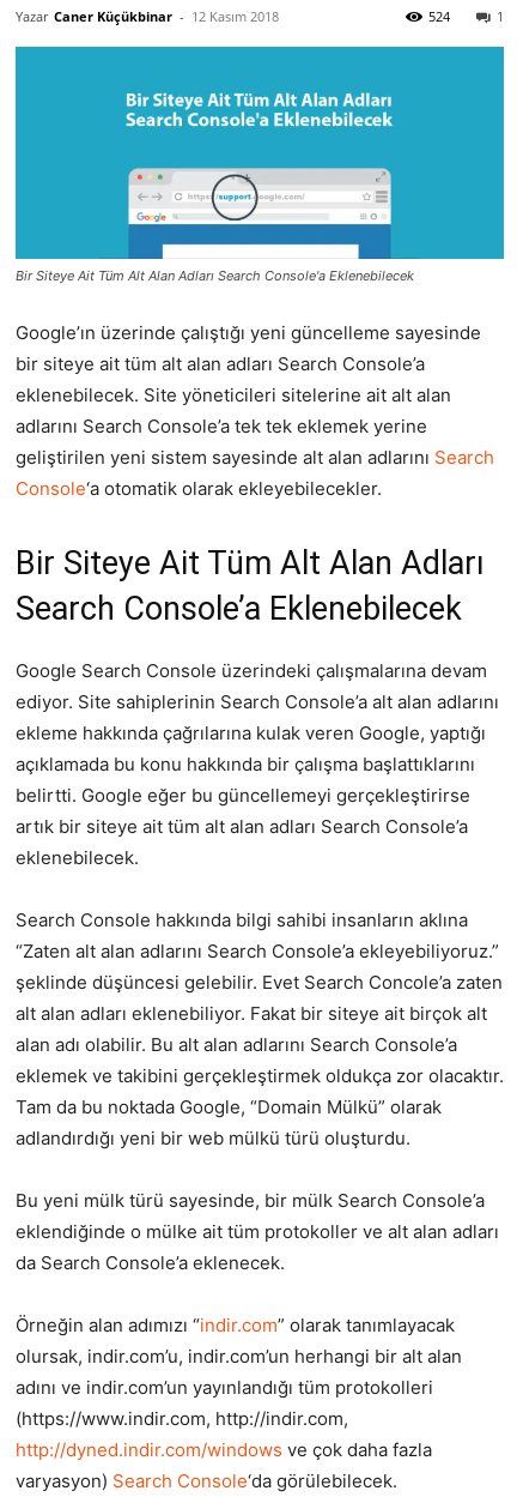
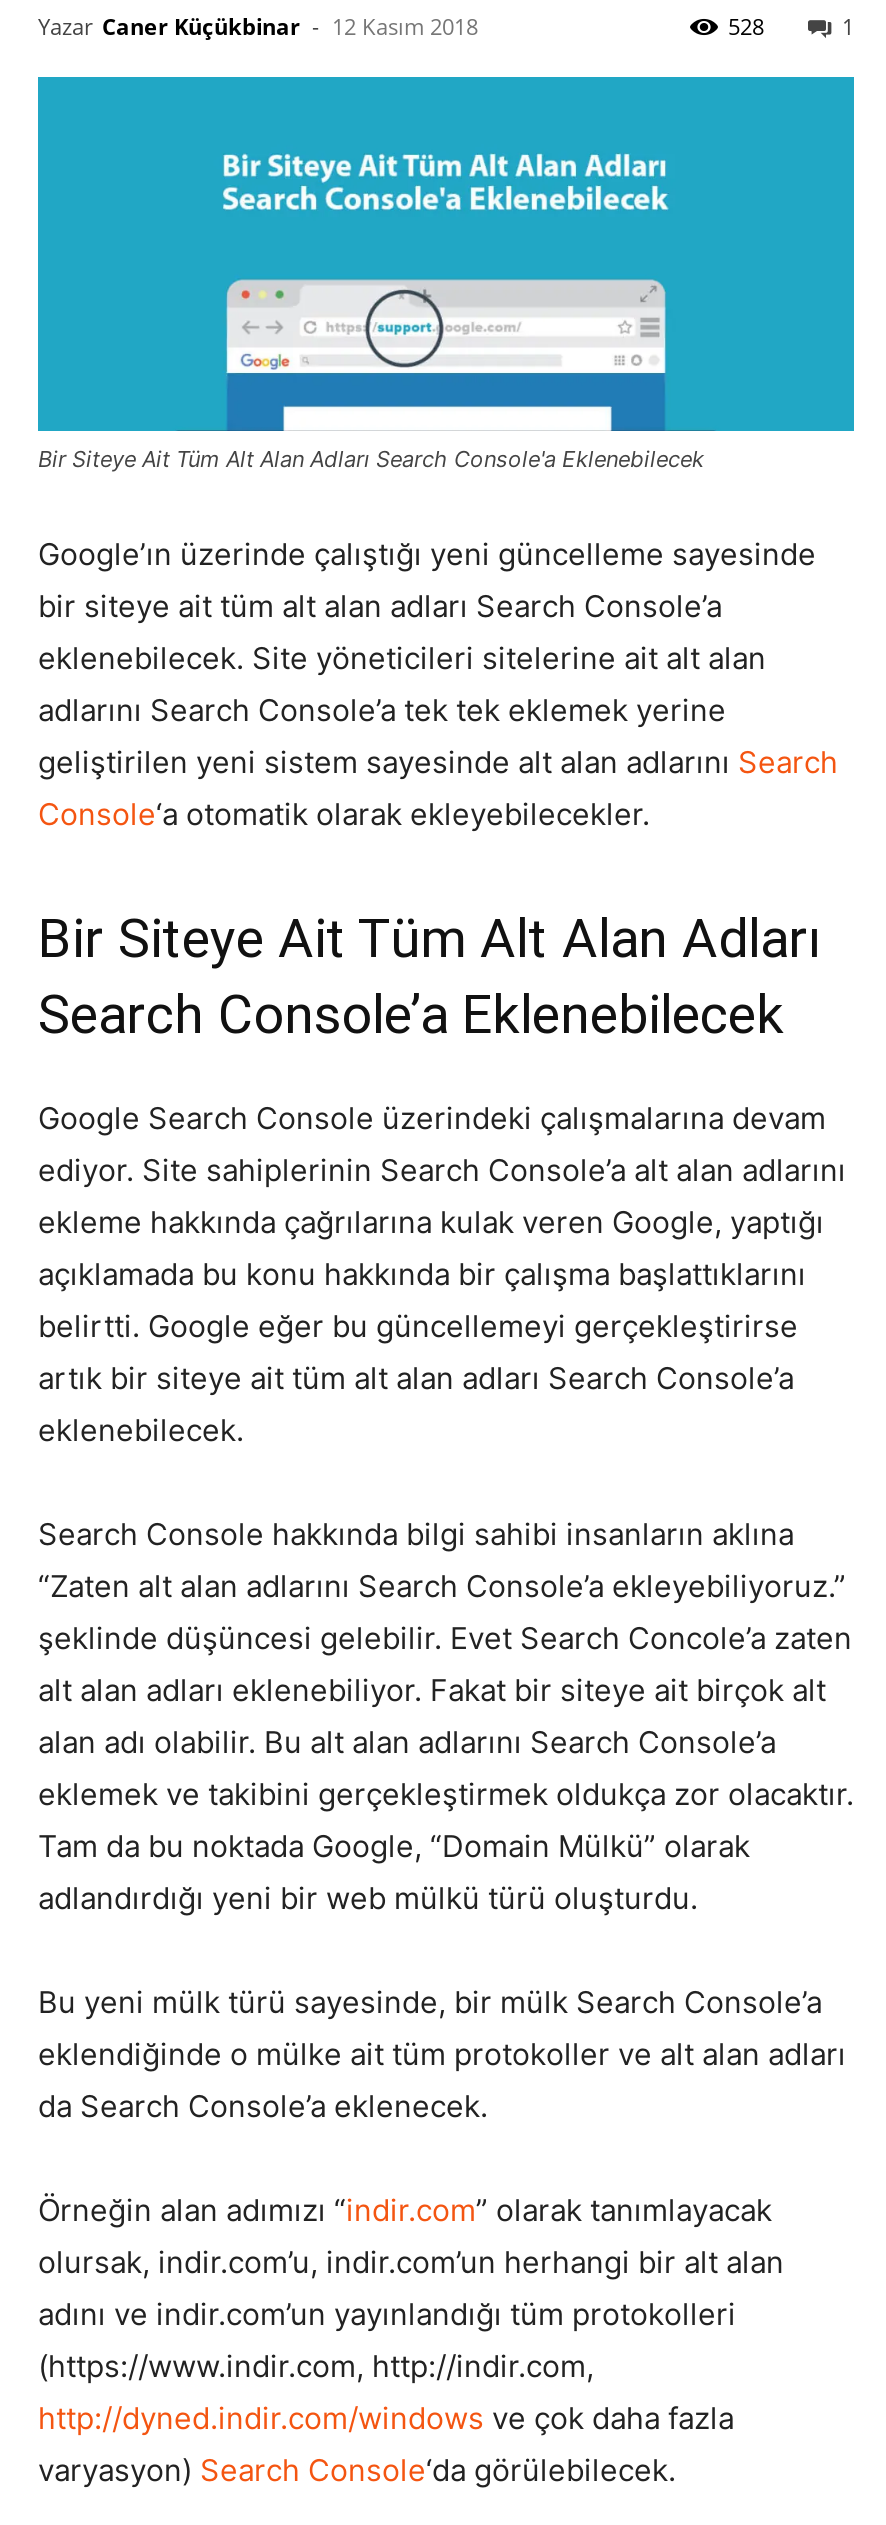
- 524
+ 528
